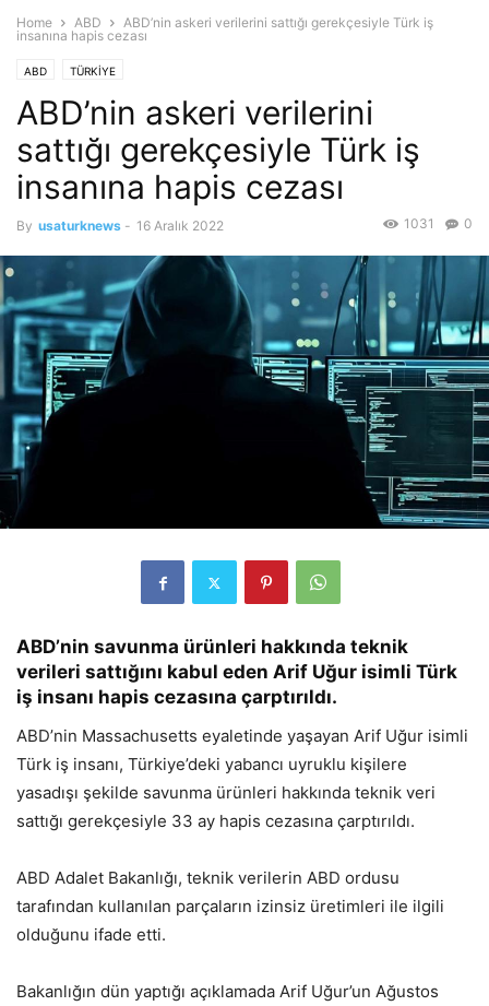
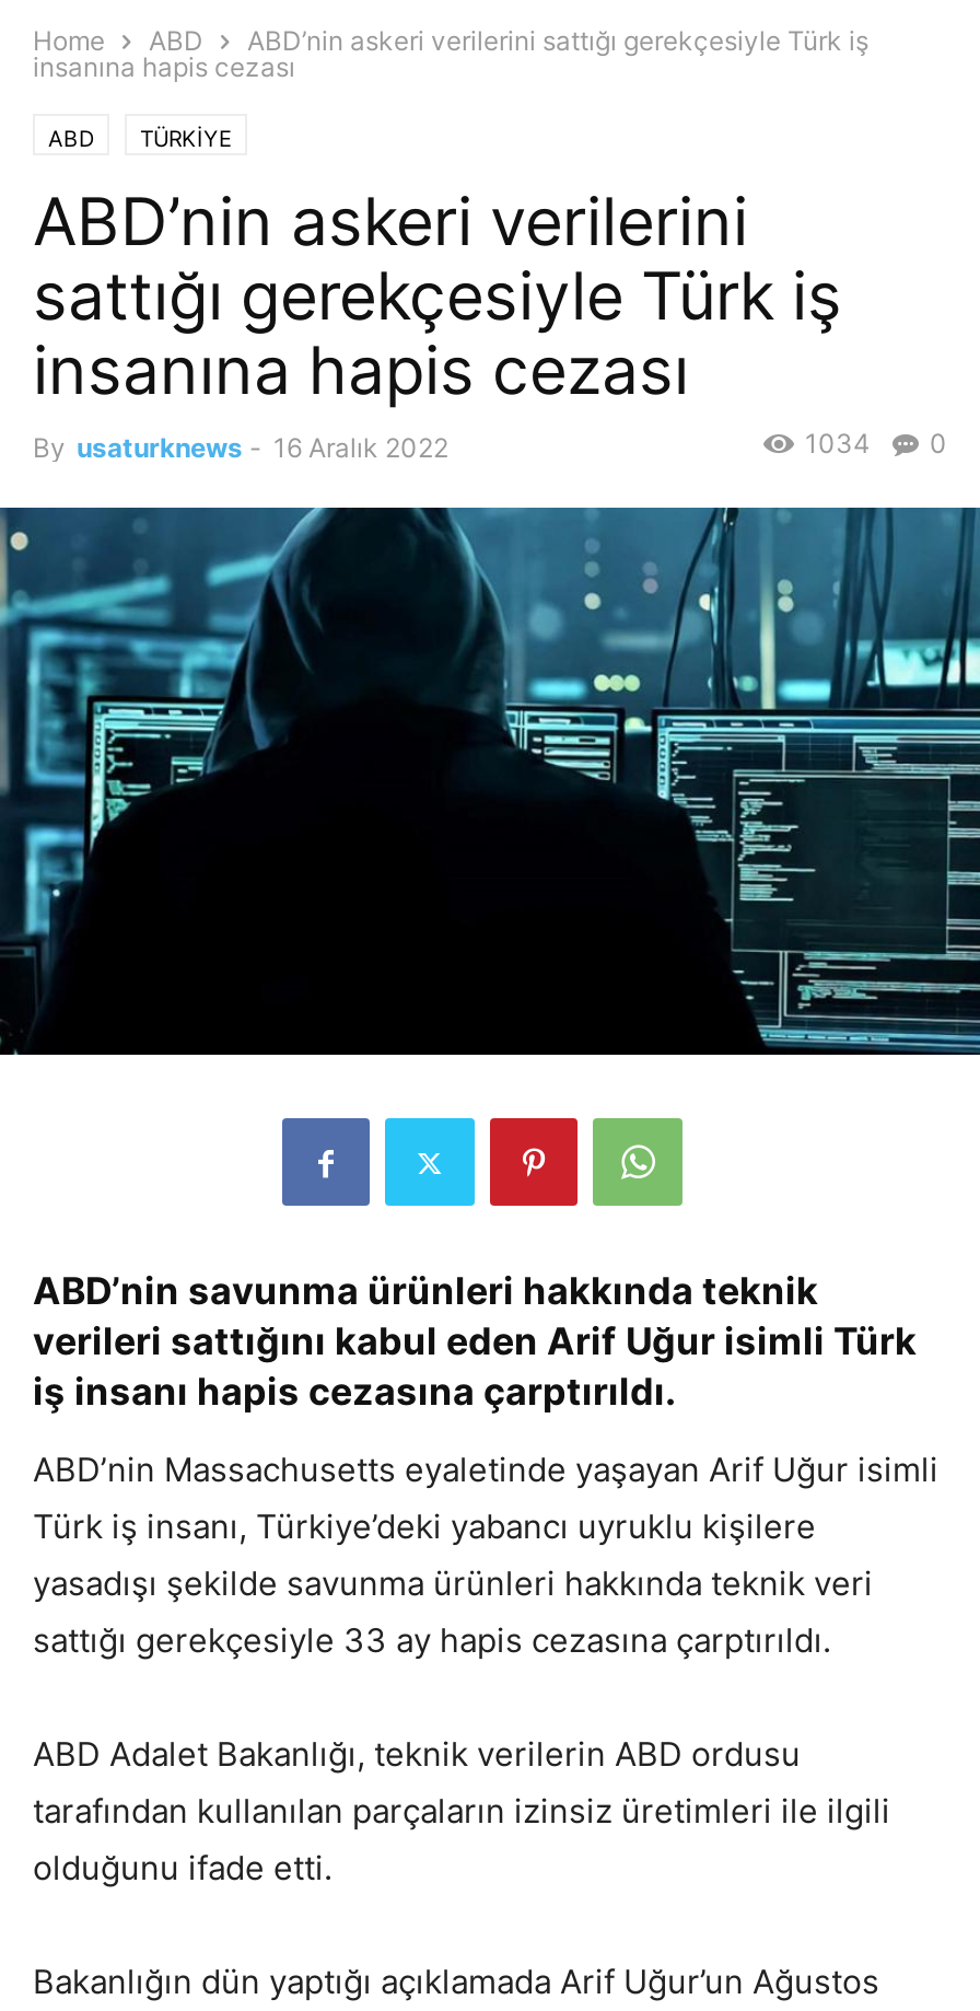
- 1031 0
+ 1034 0
